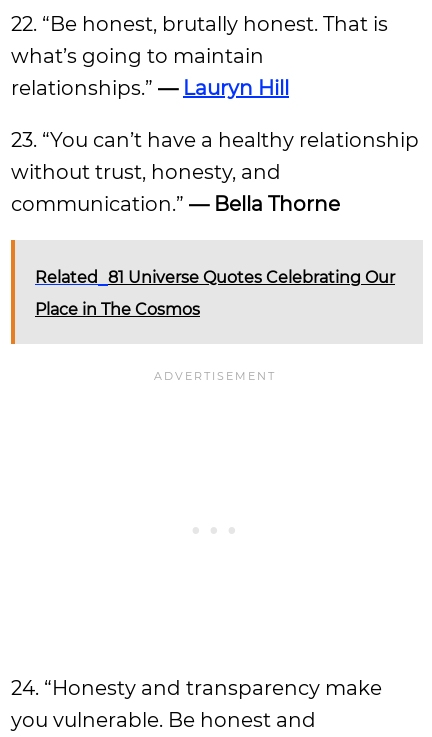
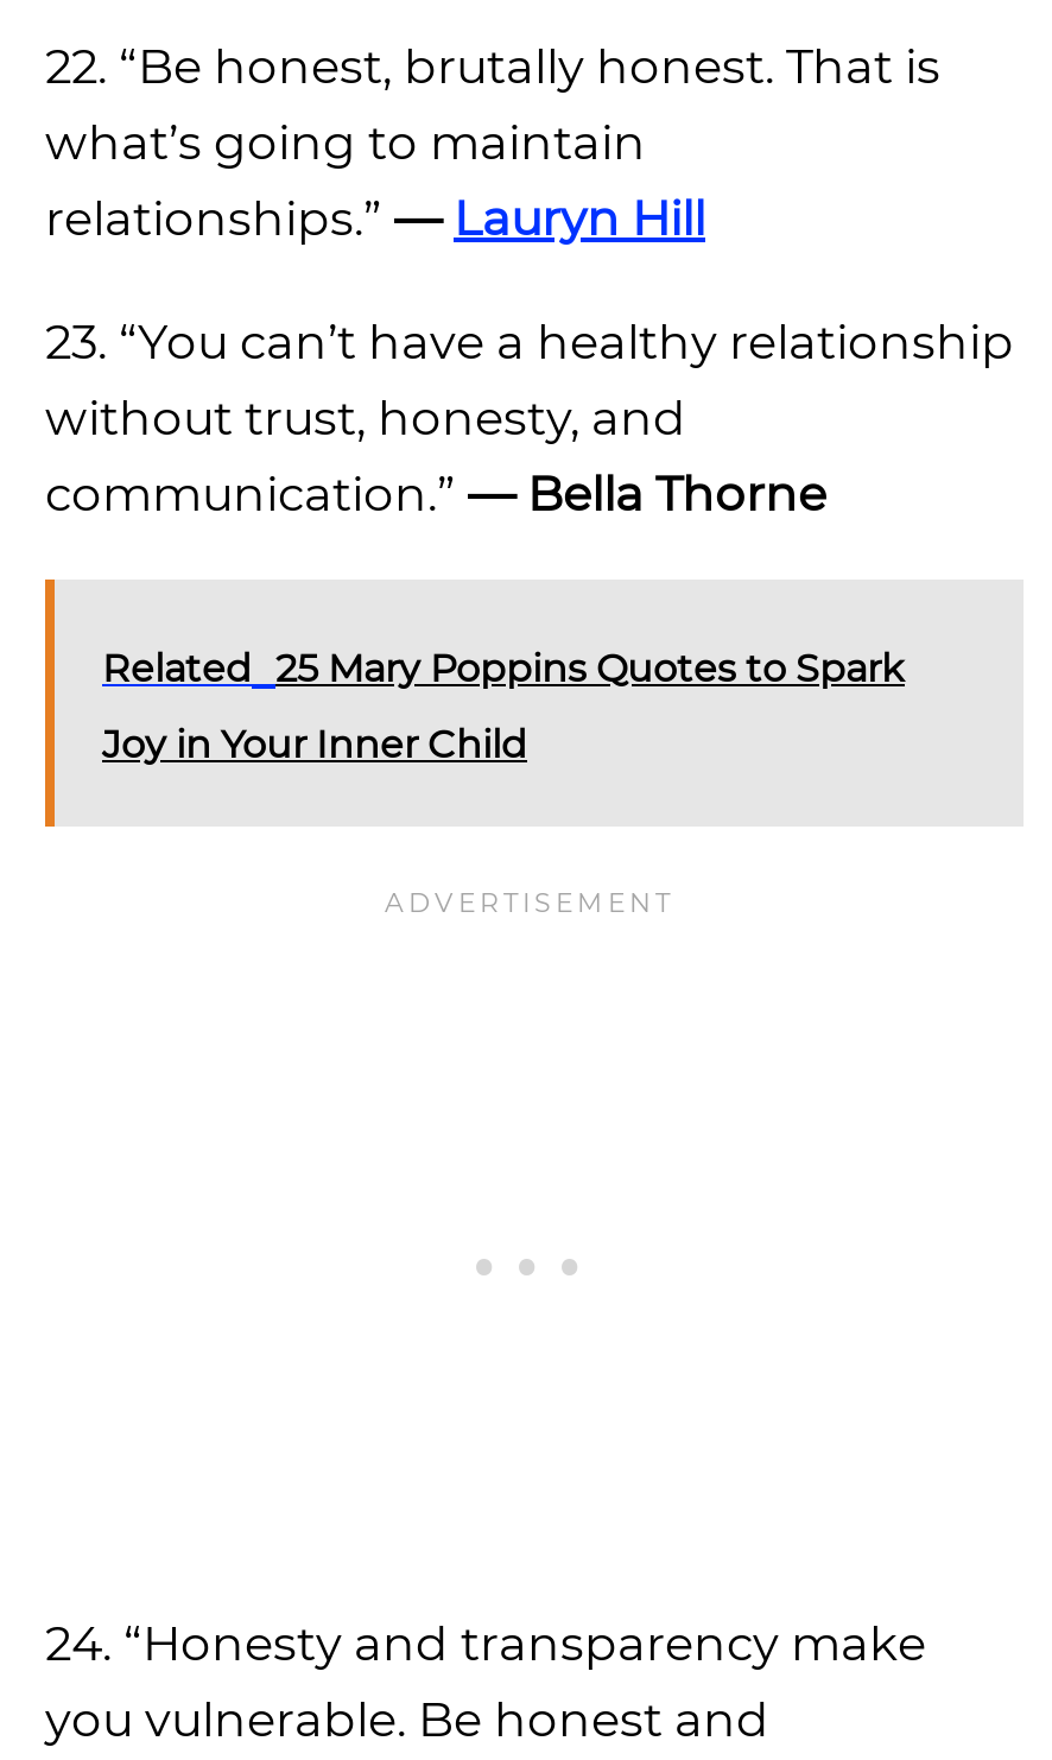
- Related 81 Universe Quotes Celebrating Our
+ Related 25 Mary Poppins Quotes to Spark

- Place in The Cosmos
+ Joy in Your Inner Child
